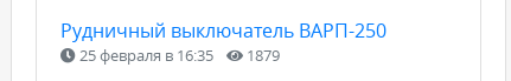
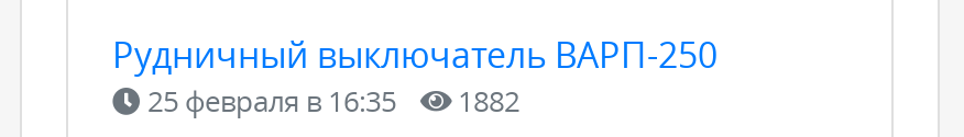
- 25 февраля в 16:35 1879
+ 25 февраля в 16:35 1882
